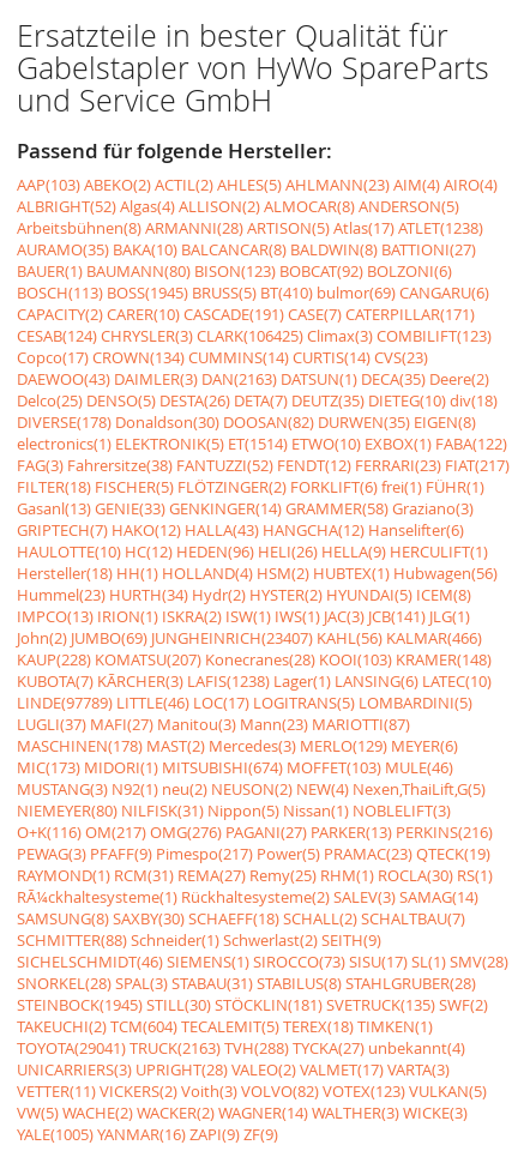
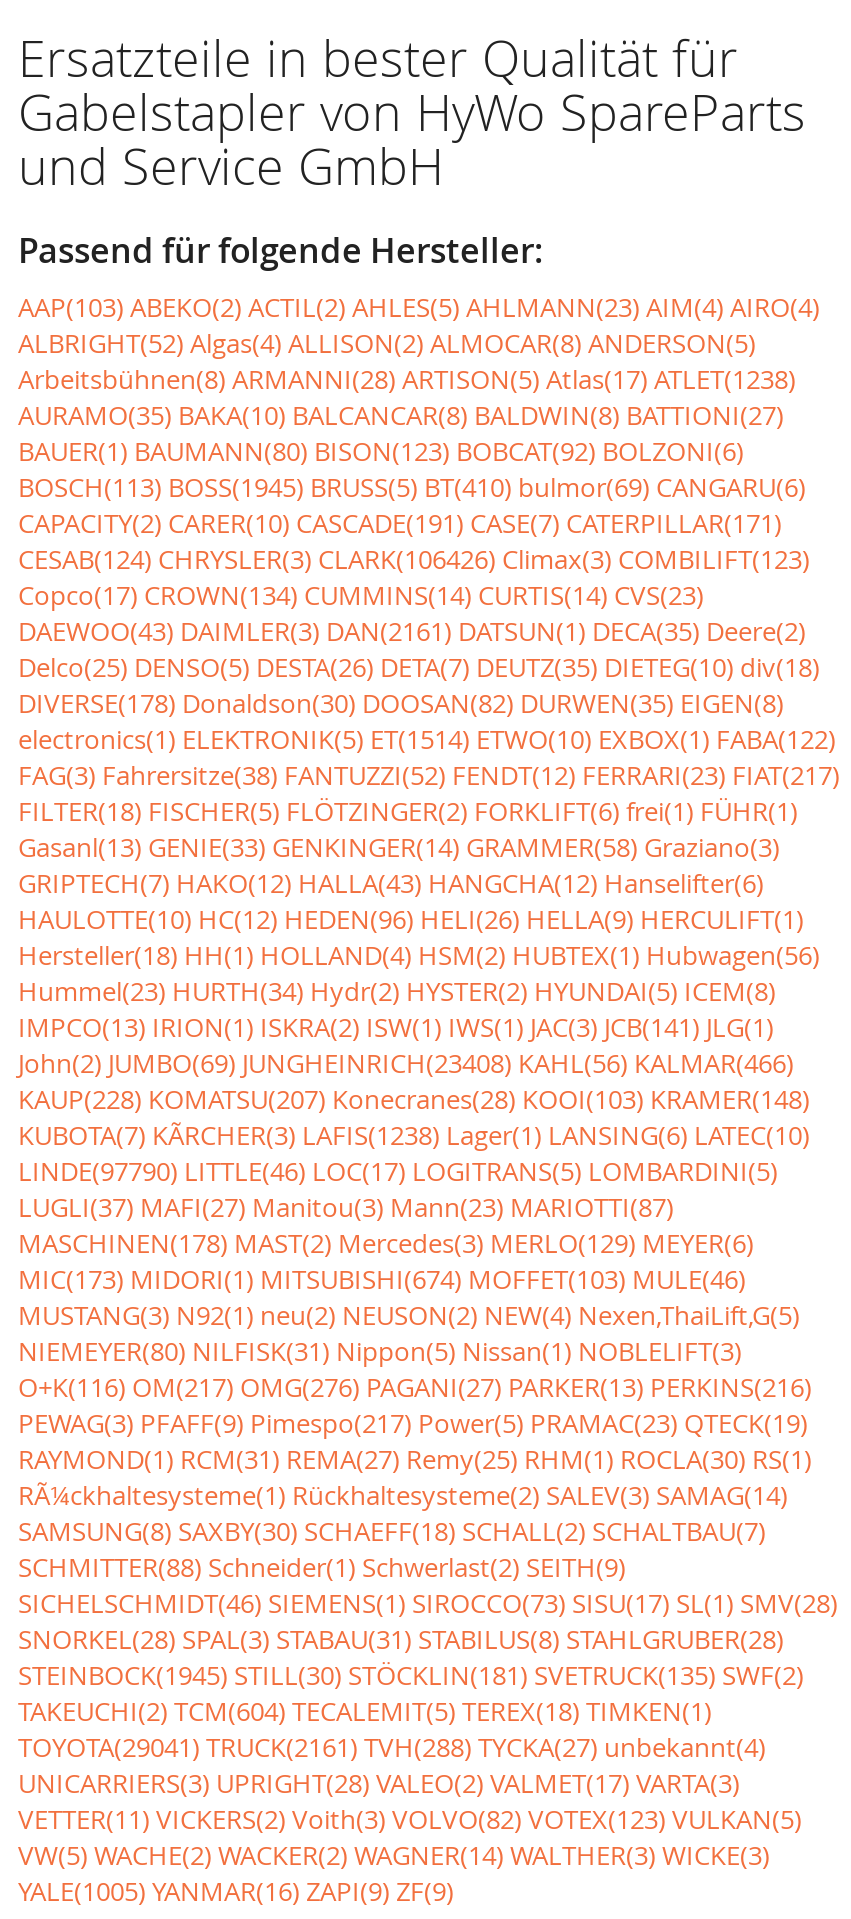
- CESAB(124) CHRYSLER(3) CLARK(106425) Climax(3) COMBILIFT(123)
+ CESAB(124) CHRYSLER(3) CLARK(106426) Climax(3) COMBILIFT(123)

- DAEWOO(43) DAIMLER(3) DAN(2163) DATSUN(1) DECA(35) Deere(2)
+ DAEWOO(43) DAIMLER(3) DAN(2161) DATSUN(1) DECA(35) Deere(2)

- John(2) JUMBO(69) JUNGHEINRICH(23407) KAHL(56) KALMAR(466)
+ John(2) JUMBO(69) JUNGHEINRICH(23408) KAHL(56) KALMAR(466)

- LINDE(97789) LITTLE(46) LOC(17) LOGITRANS(5) LOMBARDINI(5)
+ LINDE(97790) LITTLE(46) LOC(17) LOGITRANS(5) LOMBARDINI(5)

- TOYOTA(29041) TRUCK(2163) TVH(288) TYCKA(27) unbekannt(4)
+ TOYOTA(29041) TRUCK(2161) TVH(288) TYCKA(27) unbekannt(4)
